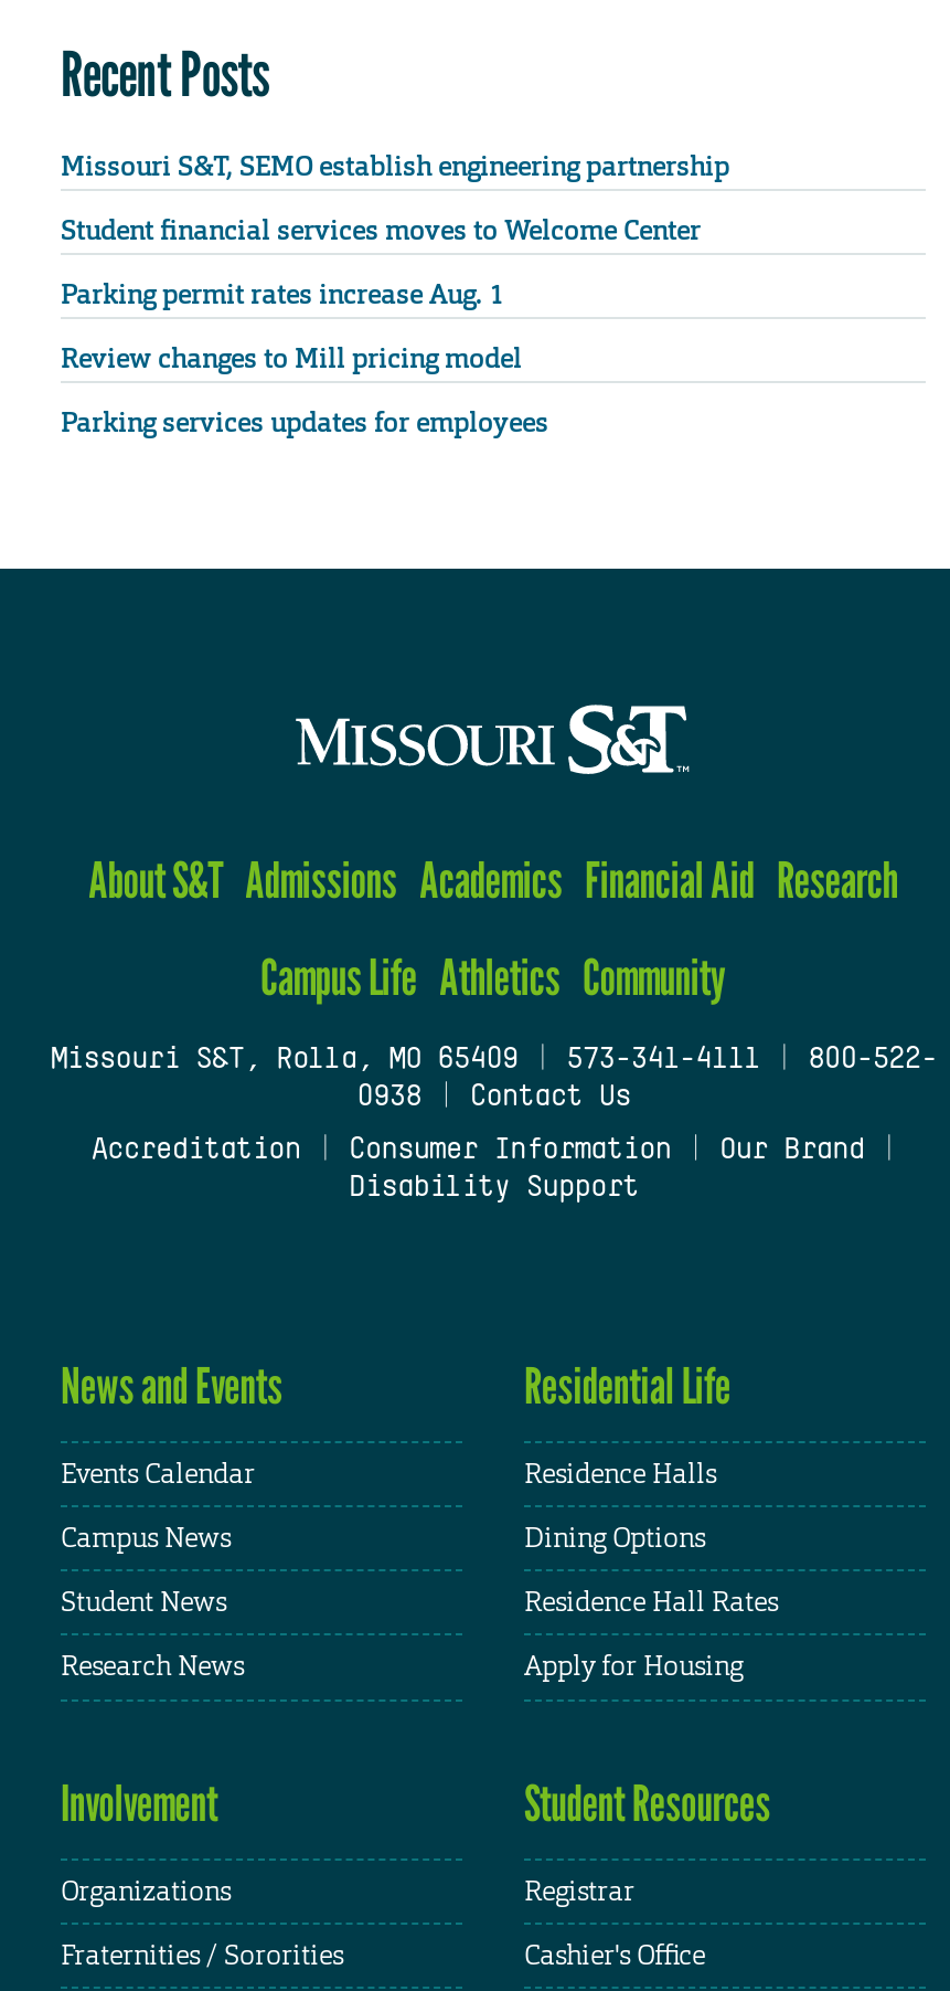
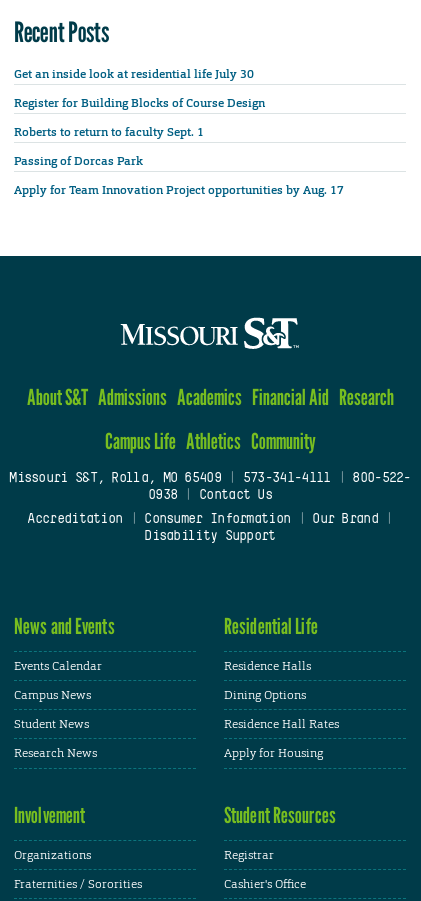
- Missouri S&T, SEMO establish engineering partnership
+ Get an inside look at residential life July 30

- Student financial services moves to Welcome Center
+ Register for Building Blocks of Course Design

- Parking permit rates increase Aug. 1
+ Roberts to return to faculty Sept. 1

- Review changes to Mill pricing model
+ Passing of Dorcas Park

- Parking services updates for employees
+ Apply for Team Innovation Project opportunities by Aug. 17
